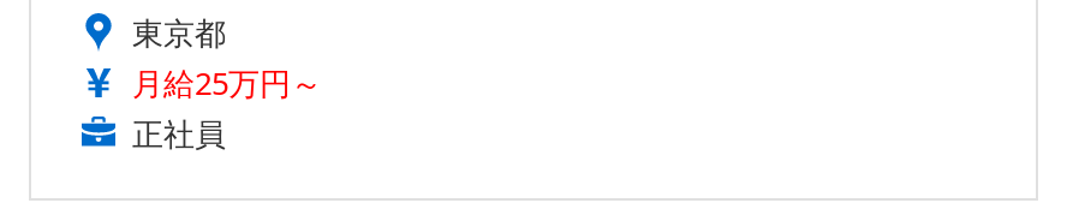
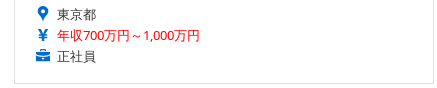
- 月給25万円～
+ 年収700万円～1,000万円
